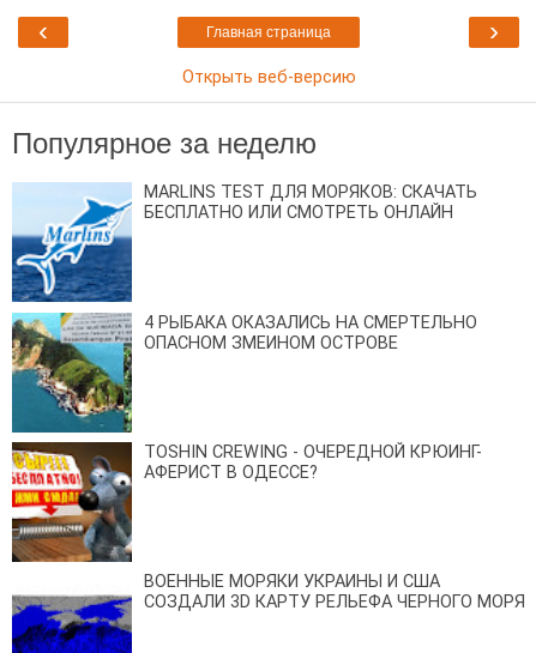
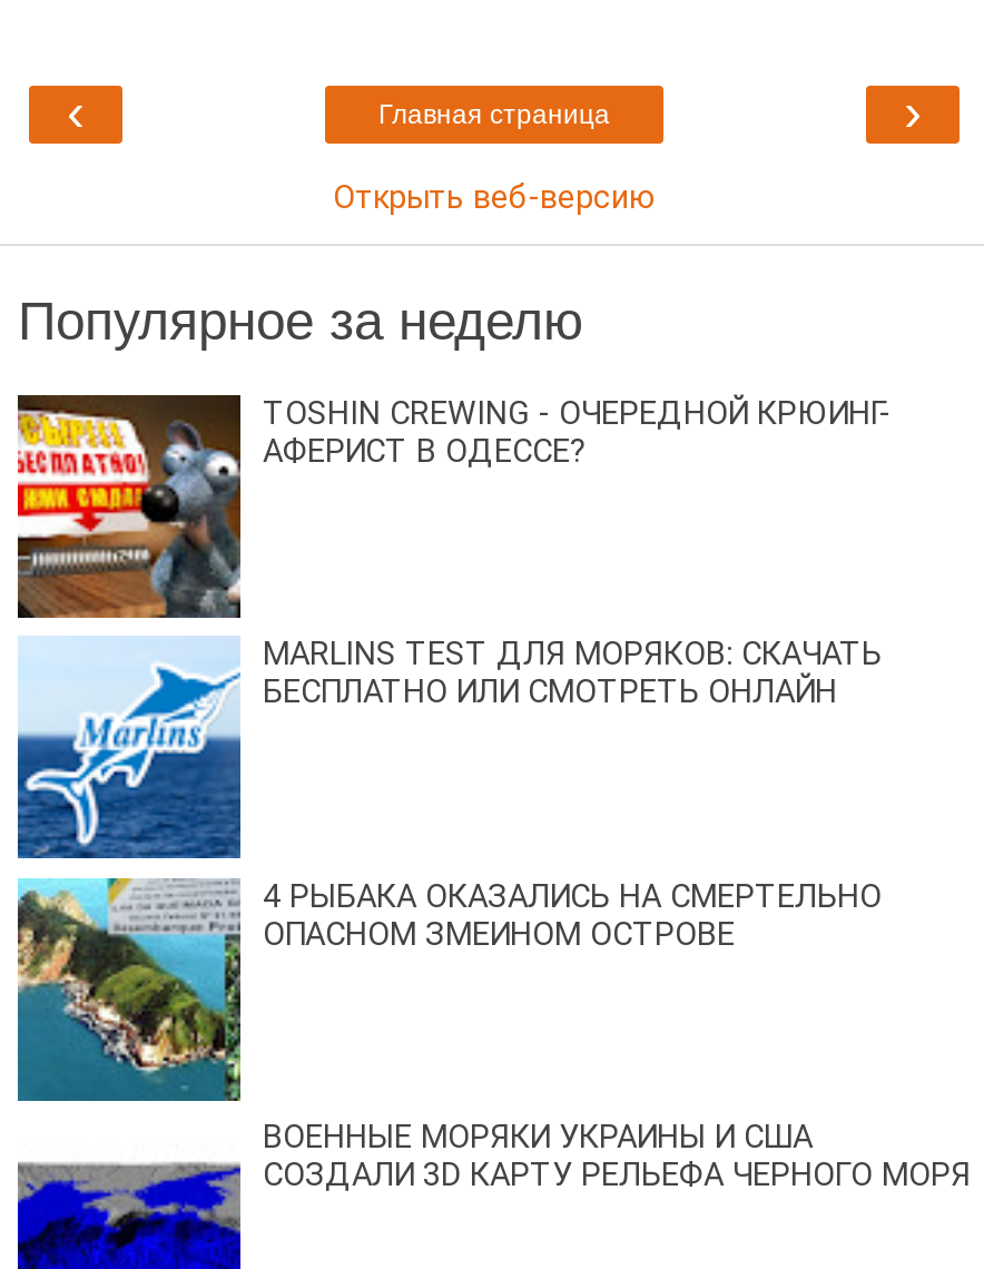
moved down: [image] | MARLINS TEST ДЛЯ МОРЯКОВ: СКАЧАТЬ | БЕСПЛАТНО ИЛИ СМОТРЕТЬ ОНЛАЙН | 4 РЫБАКА ОКАЗАЛИСЬ НА СМЕРТЕЛЬНО | ОПАСНОМ ЗМЕИНОМ ОСТРОВЕ

moved up: [image] | TOSHIN CREWING - ОЧЕРЕДНОЙ КРЮИНГ- | АФЕРИСТ В ОДЕССЕ?
